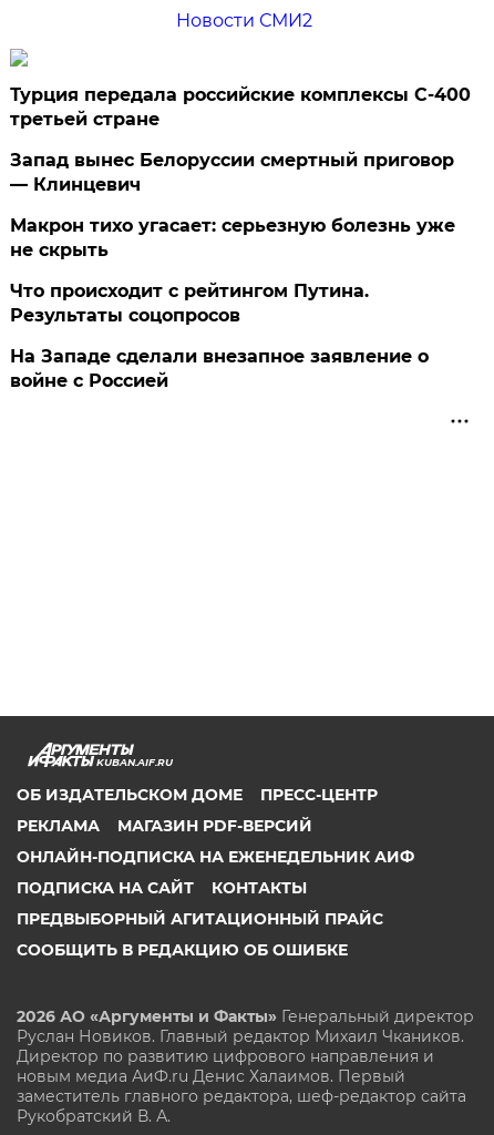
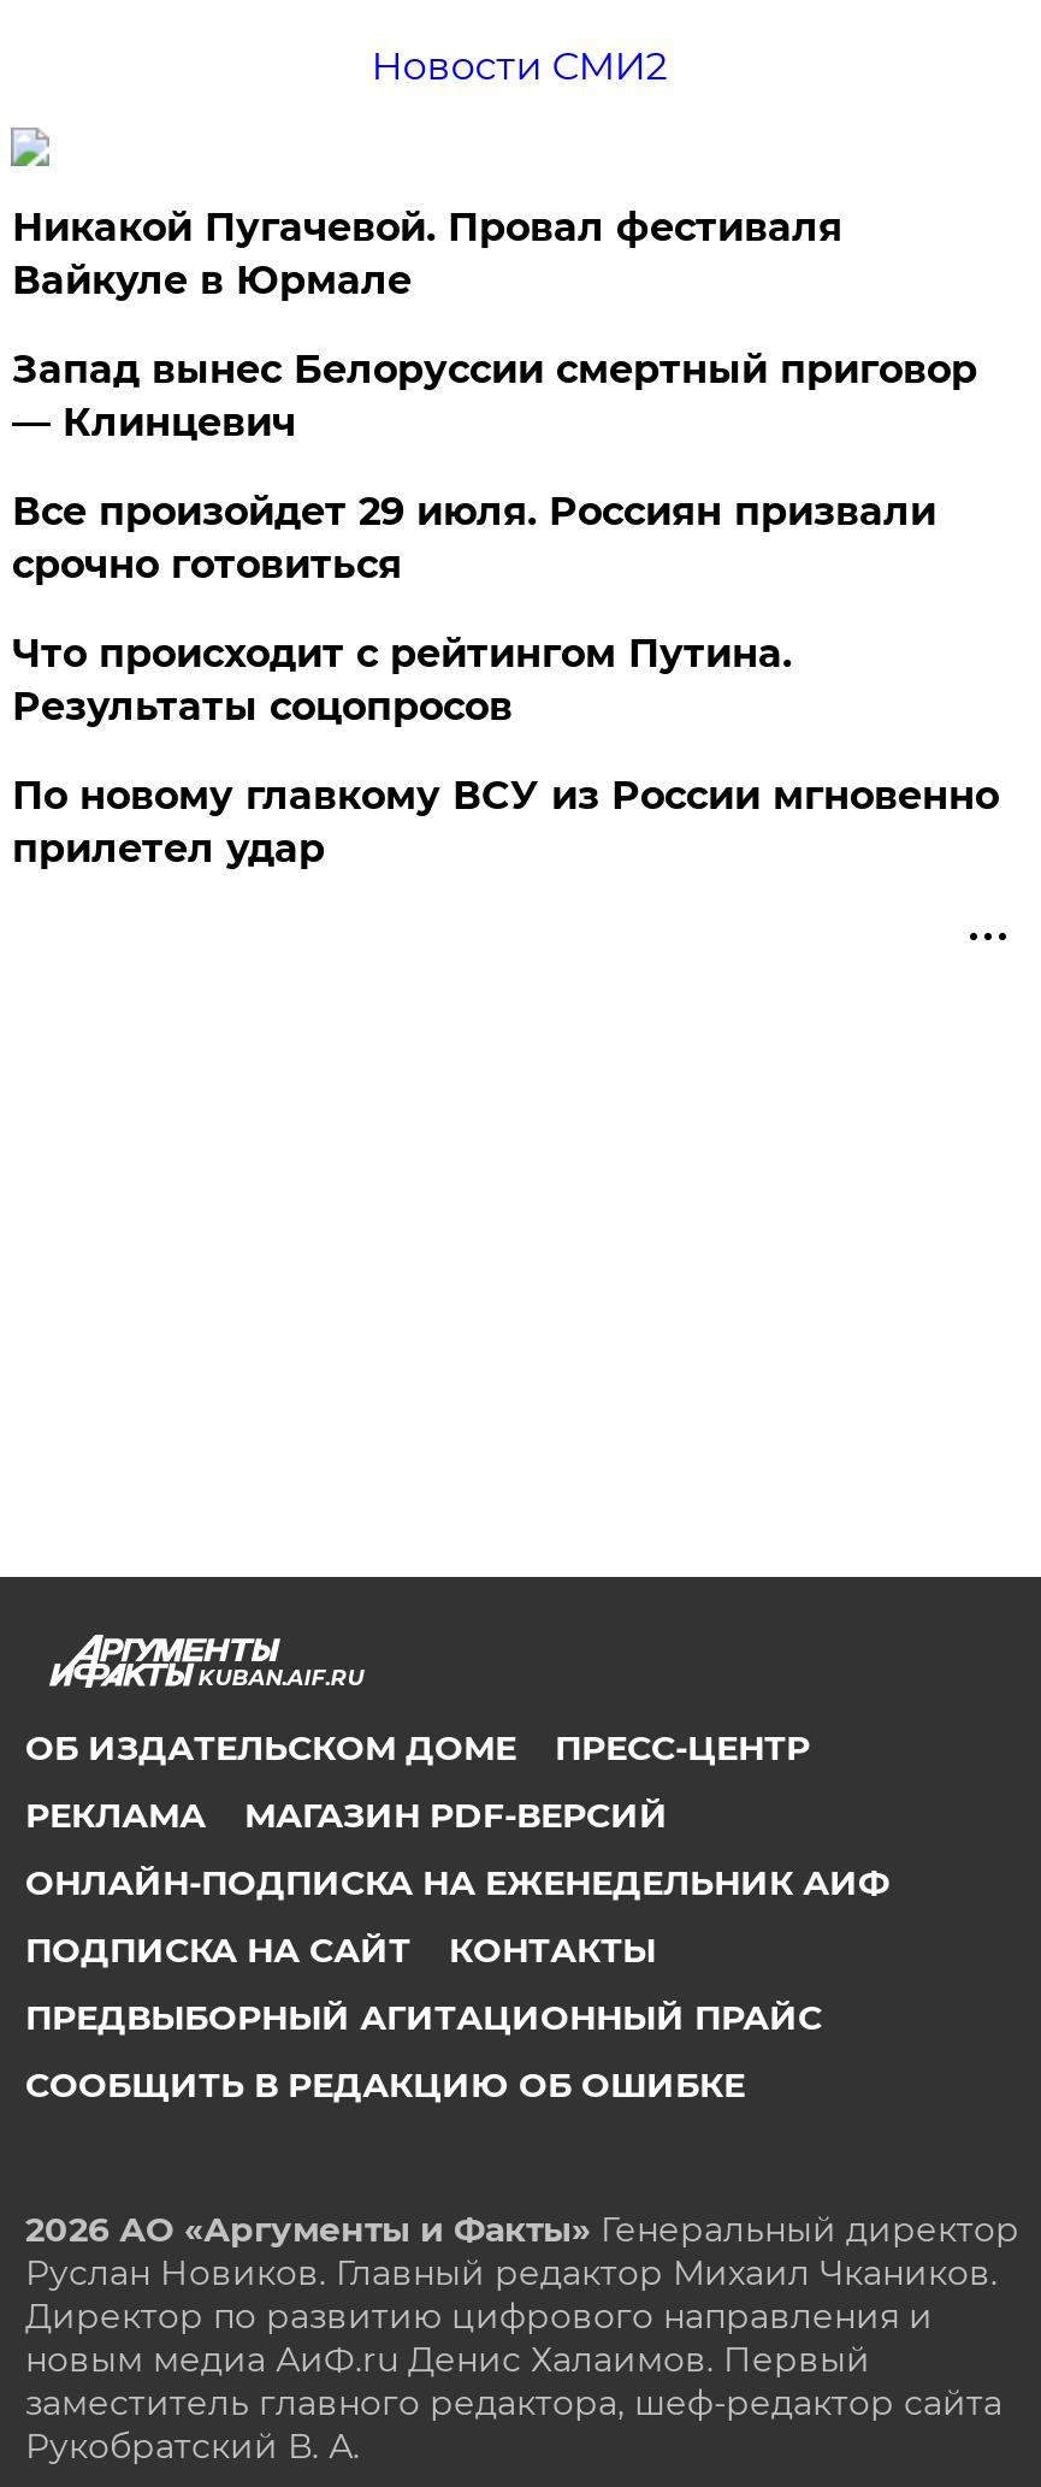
- Турция передала российские комплексы С-400
- третьей стране
+ Никакой Пугачевой. Провал фестиваля
+ Вайкуле в Юрмале

- Макрон тихо угасает: серьезную болезнь уже
- не скрыть
+ Все произойдет 29 июля. Россиян призвали
+ срочно готовиться

- На Западе сделали внезапное заявление о
- войне с Россией
+ По новому главкому ВСУ из России мгновенно
+ прилетел удар
